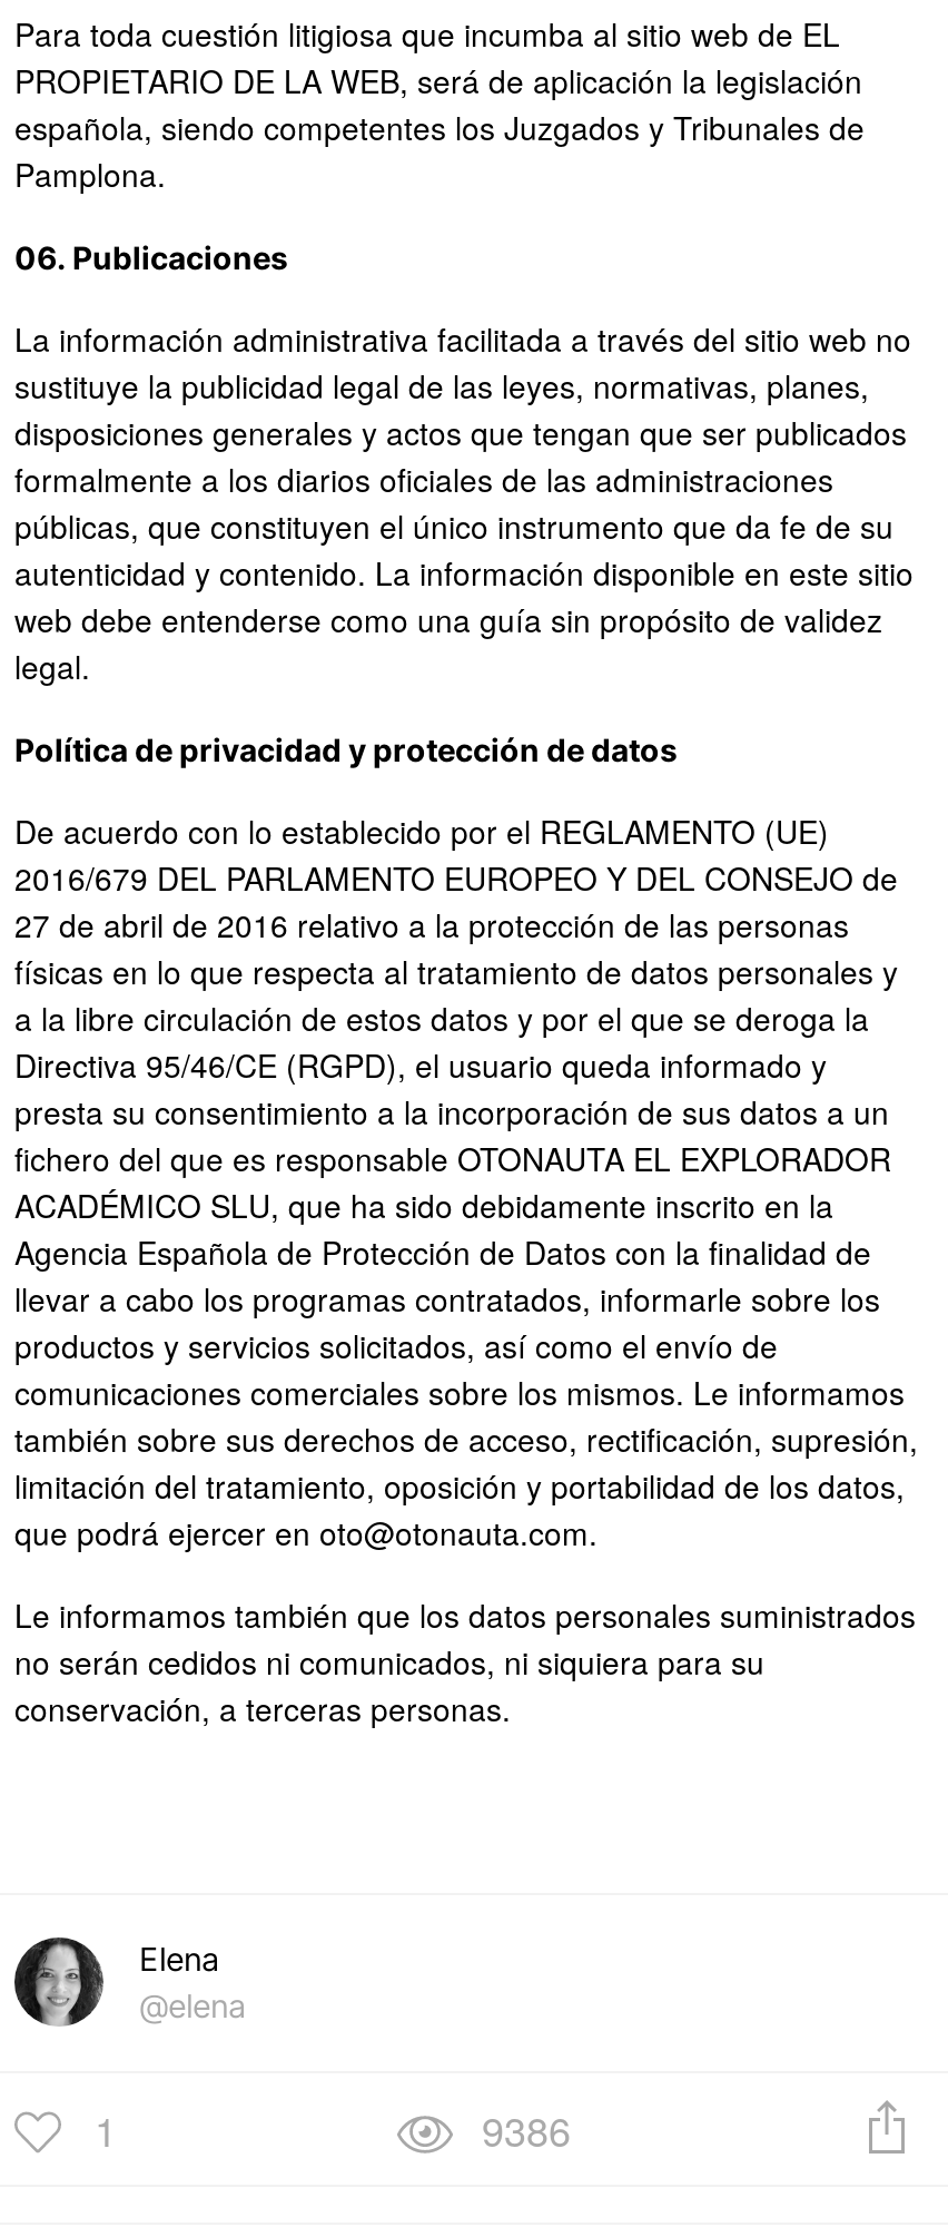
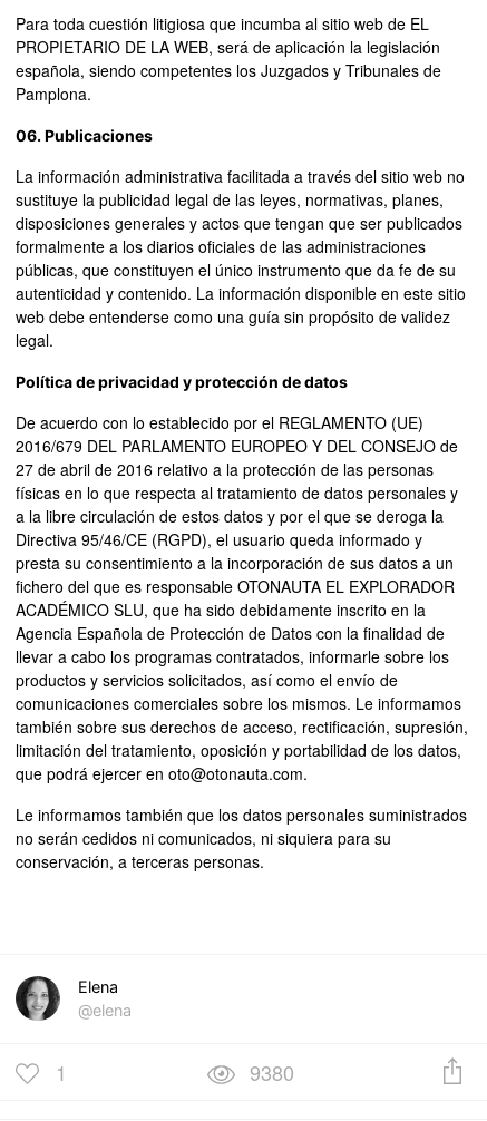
- 9386
+ 9380
